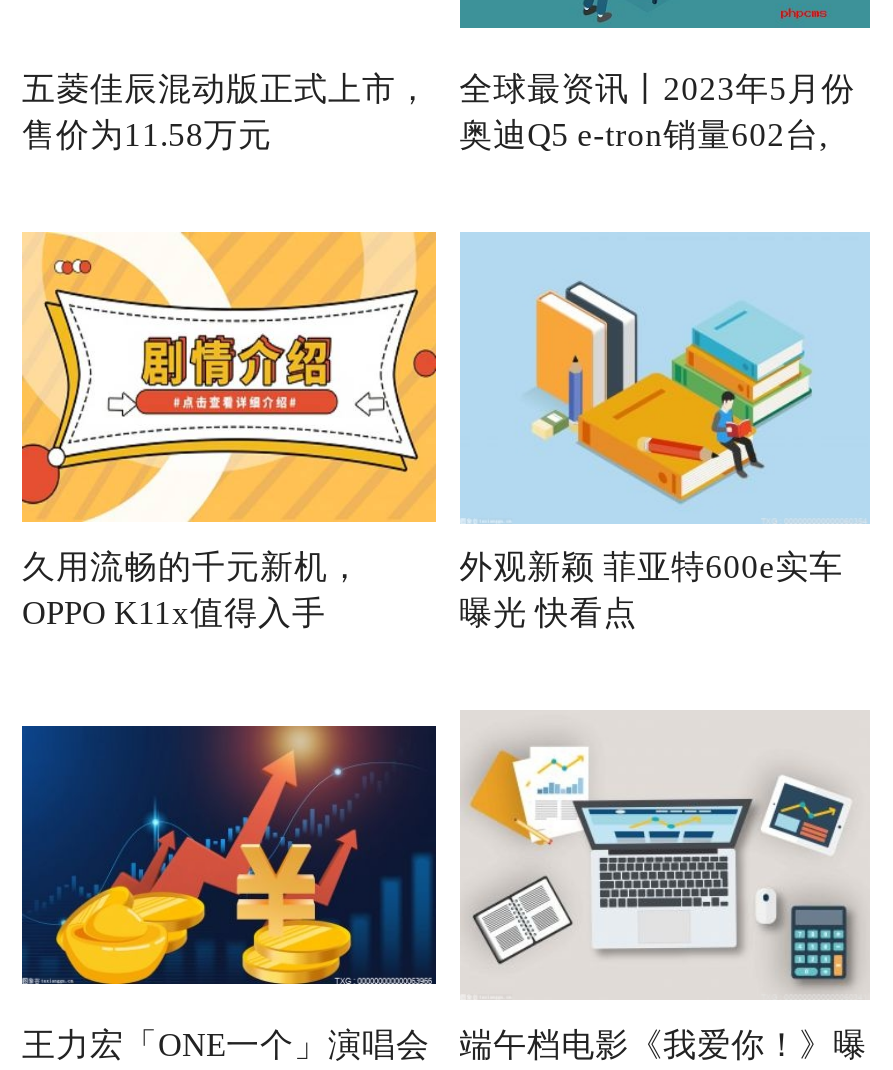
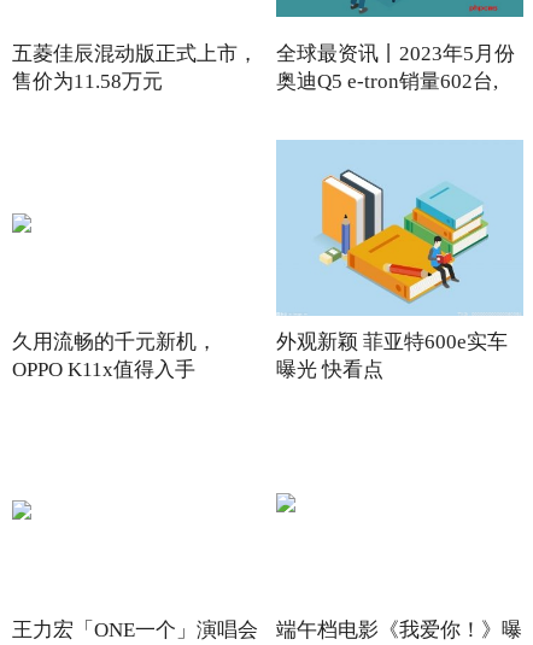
- [image]

- [image]

- [image]
